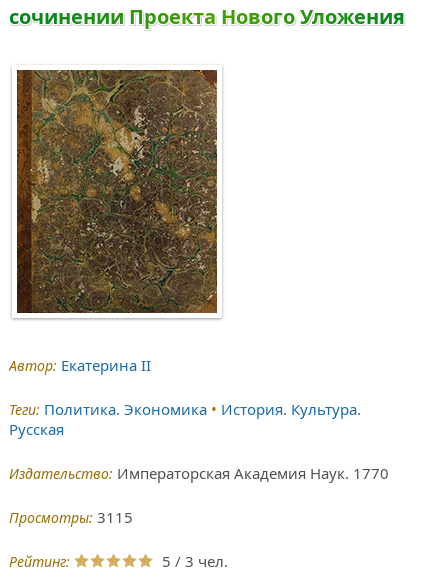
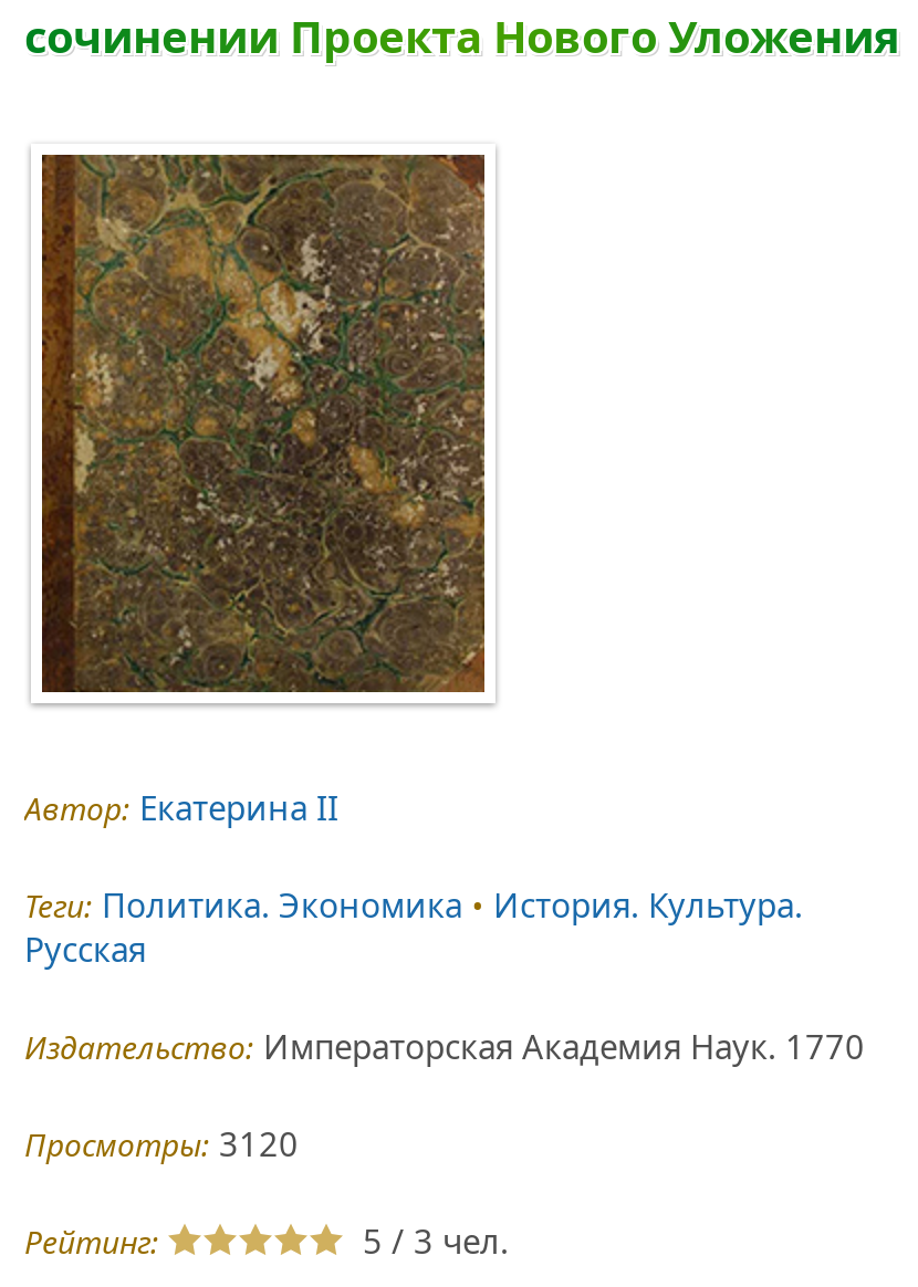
- Просмотры: 3115
+ Просмотры: 3120
